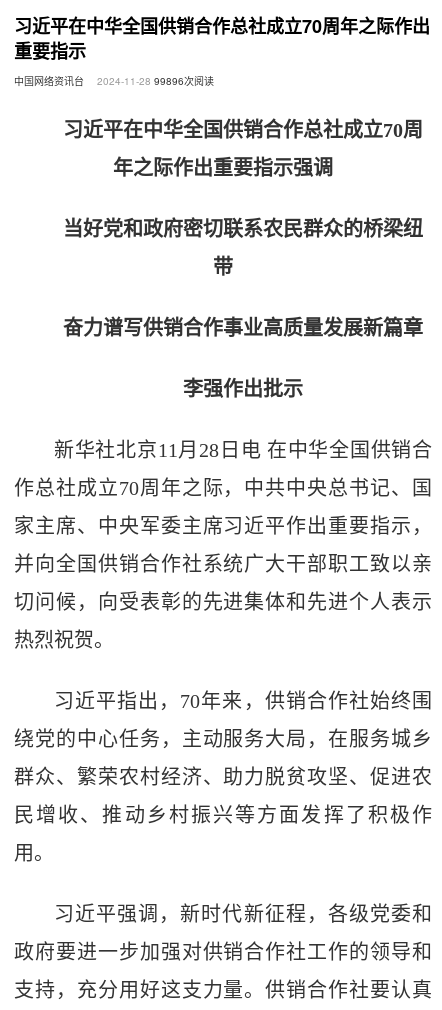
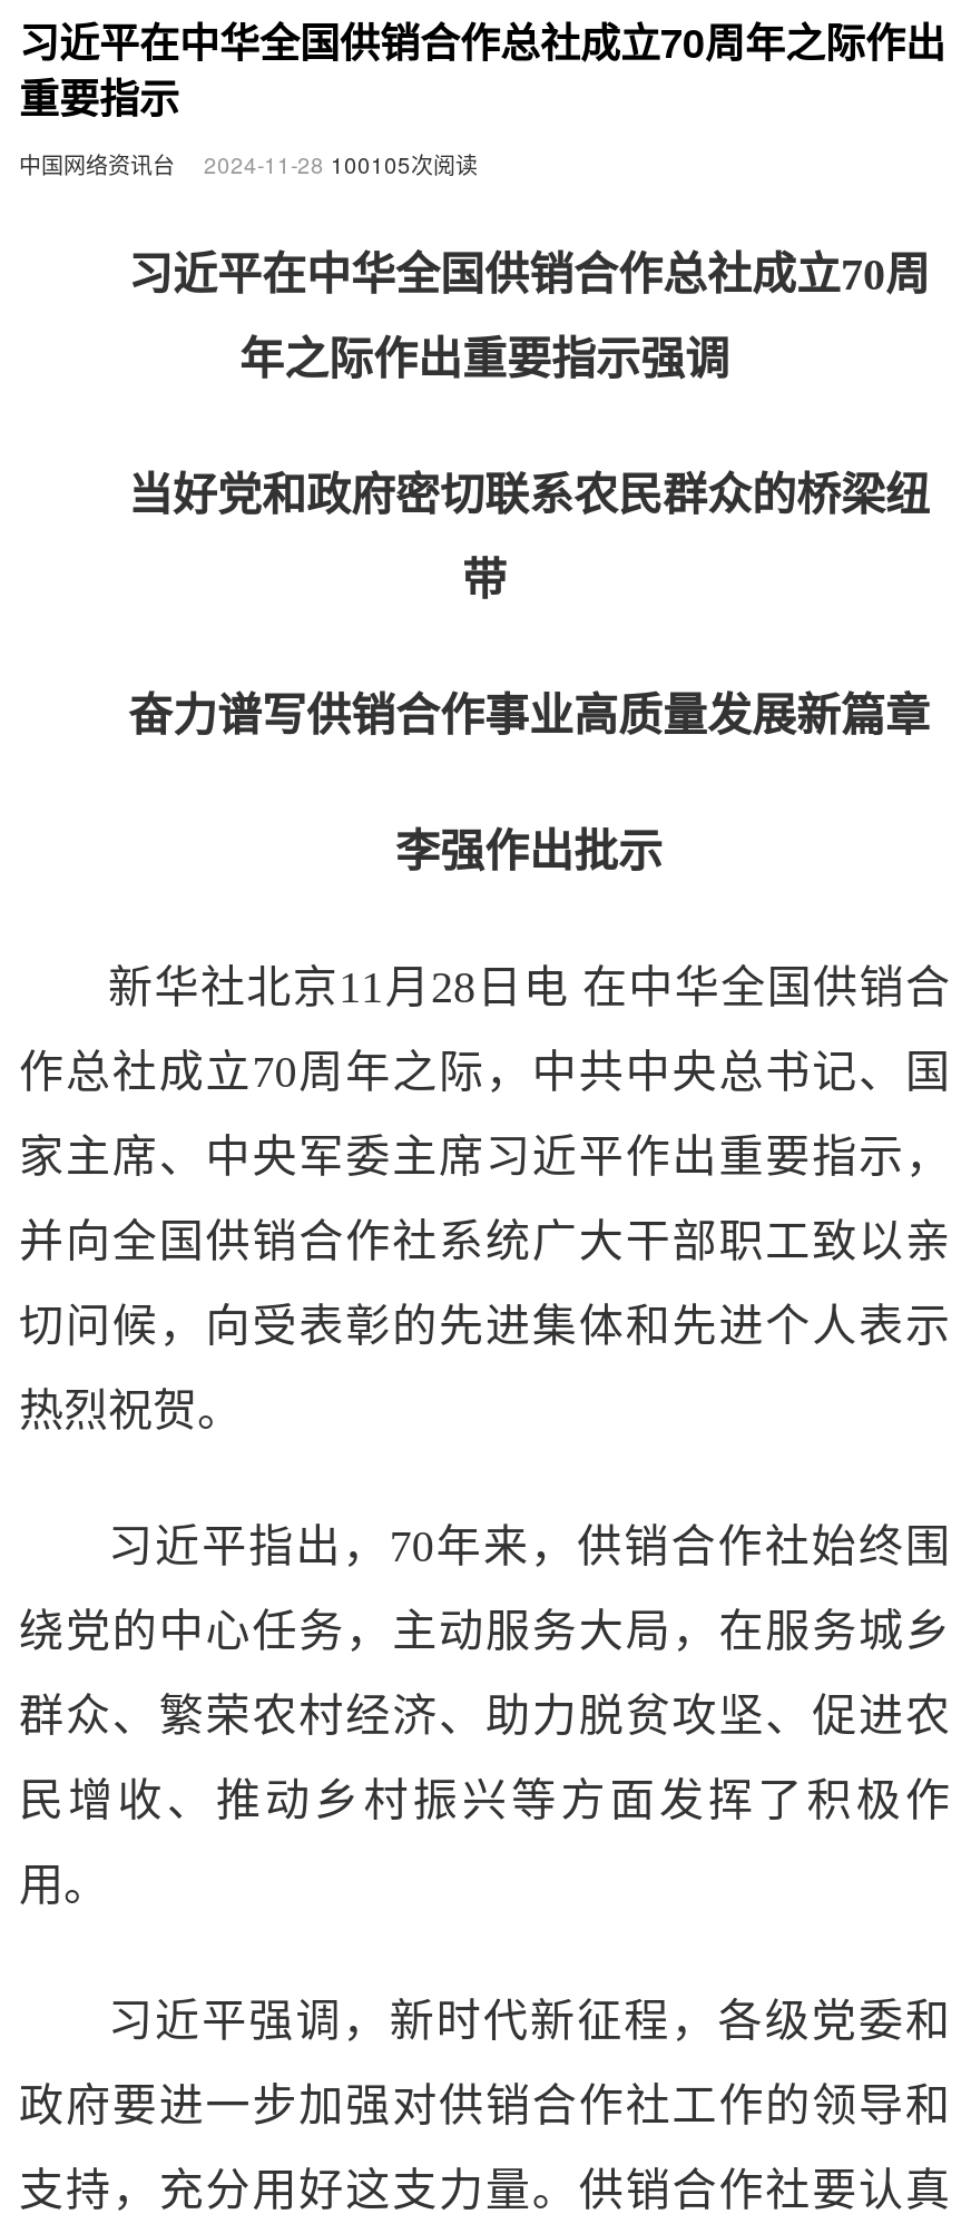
- 中国网络资讯台 2024-11-28 99896次阅读
+ 中国网络资讯台 2024-11-28 100105次阅读
